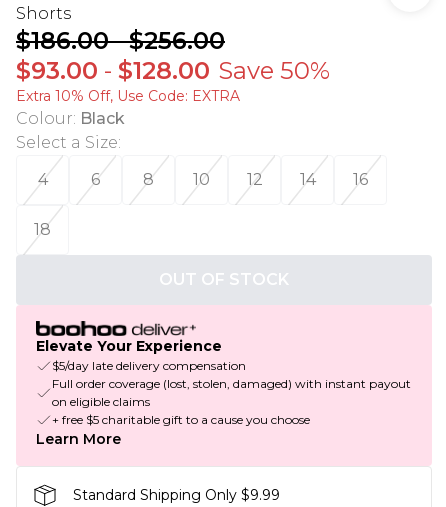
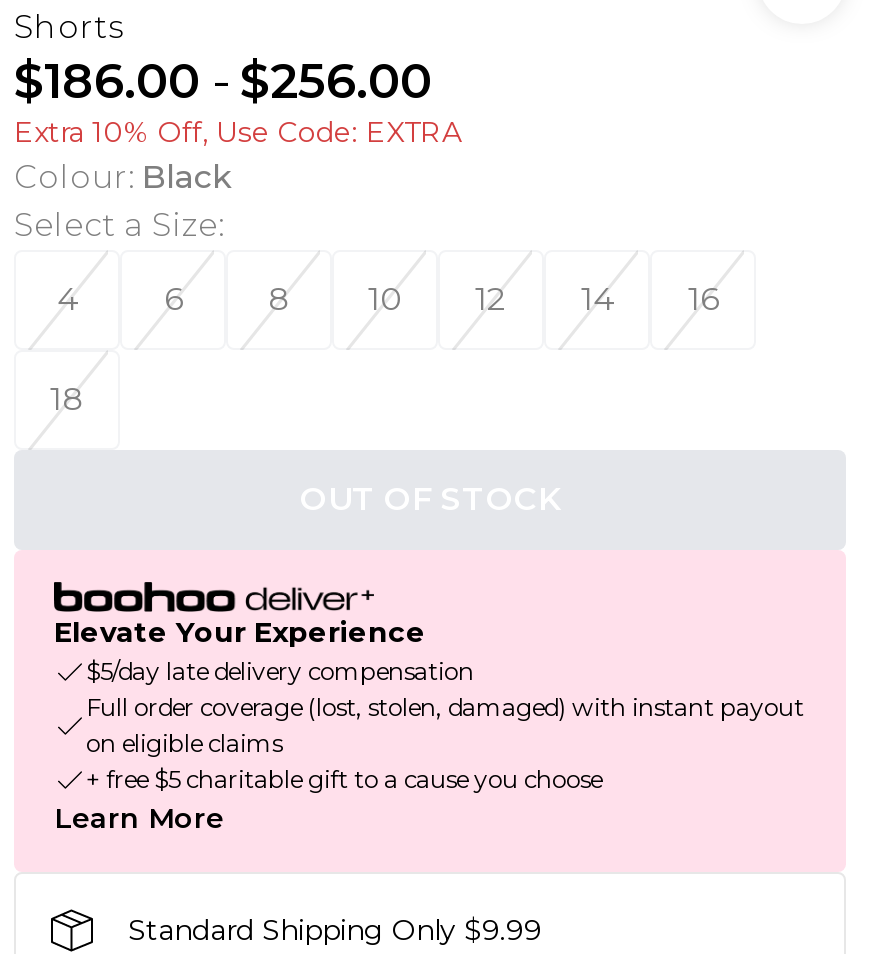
- $93.00 - $128.00 Save 50%
